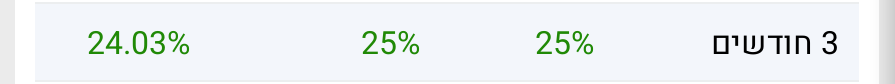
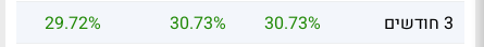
- 24.03%
+ 29.72%

- 25%
+ 30.73%

- 25%
+ 30.73%
